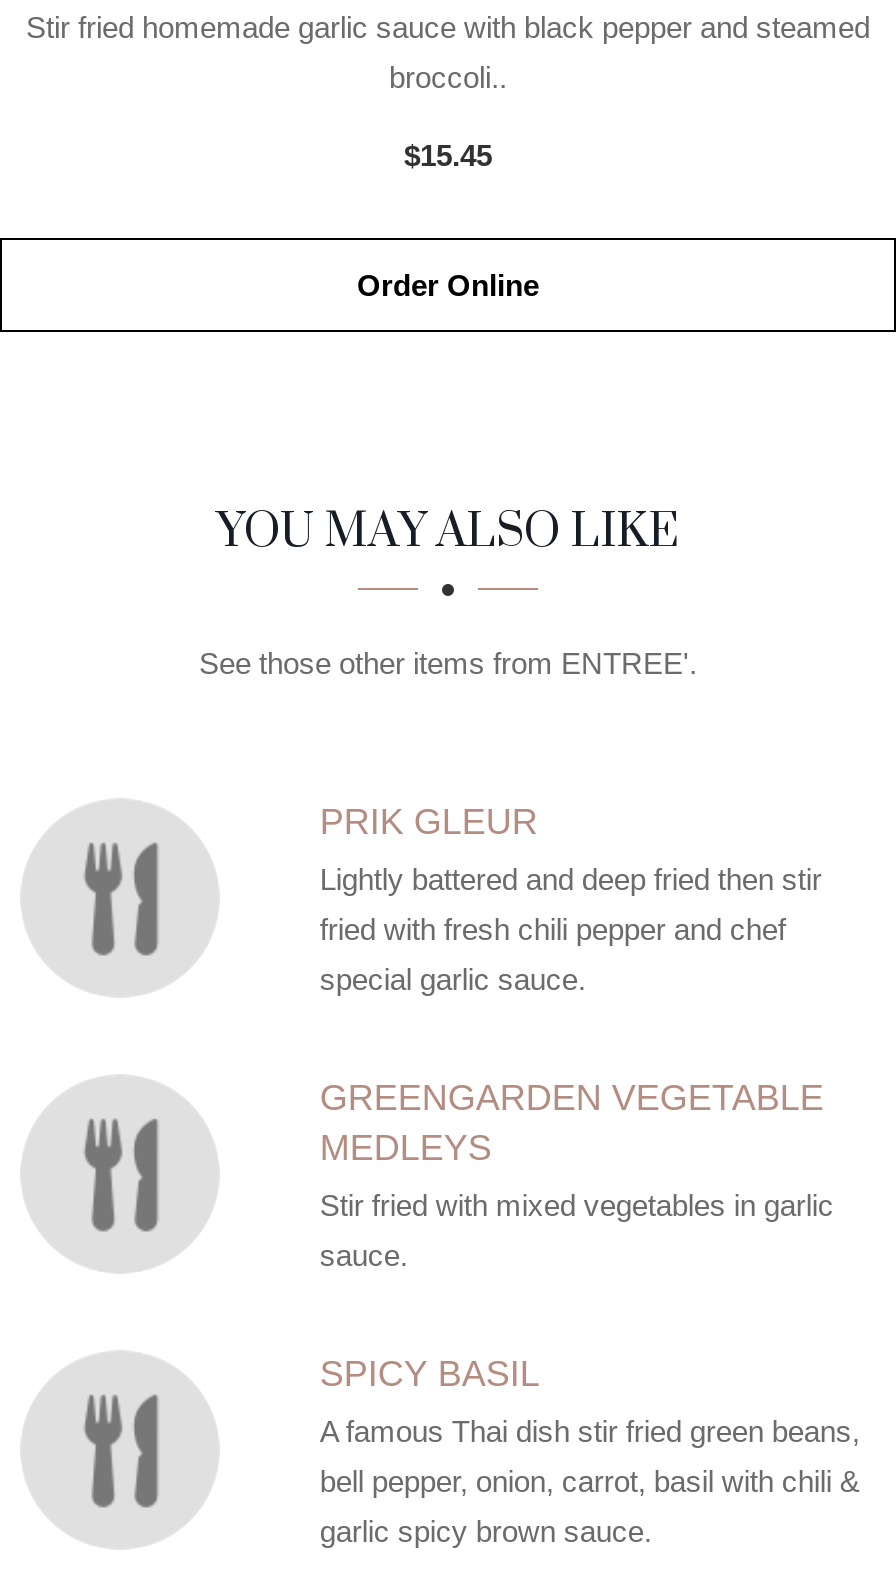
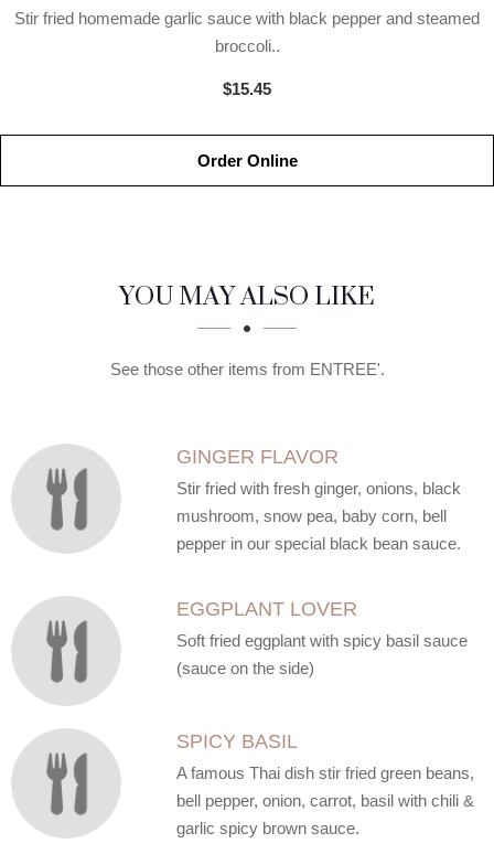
- PRIK GLEUR
+ GINGER FLAVOR

- Lightly battered and deep fried then stir
+ Stir fried with fresh ginger, onions, black

- fried with fresh chili pepper and chef
+ mushroom, snow pea, baby corn, bell

- special garlic sauce.
+ pepper in our special black bean sauce.

- GREENGARDEN VEGETABLE
- MEDLEYS
+ EGGPLANT LOVER

- Stir fried with mixed vegetables in garlic
+ Soft fried eggplant with spicy basil sauce

- sauce.
+ (sauce on the side)
